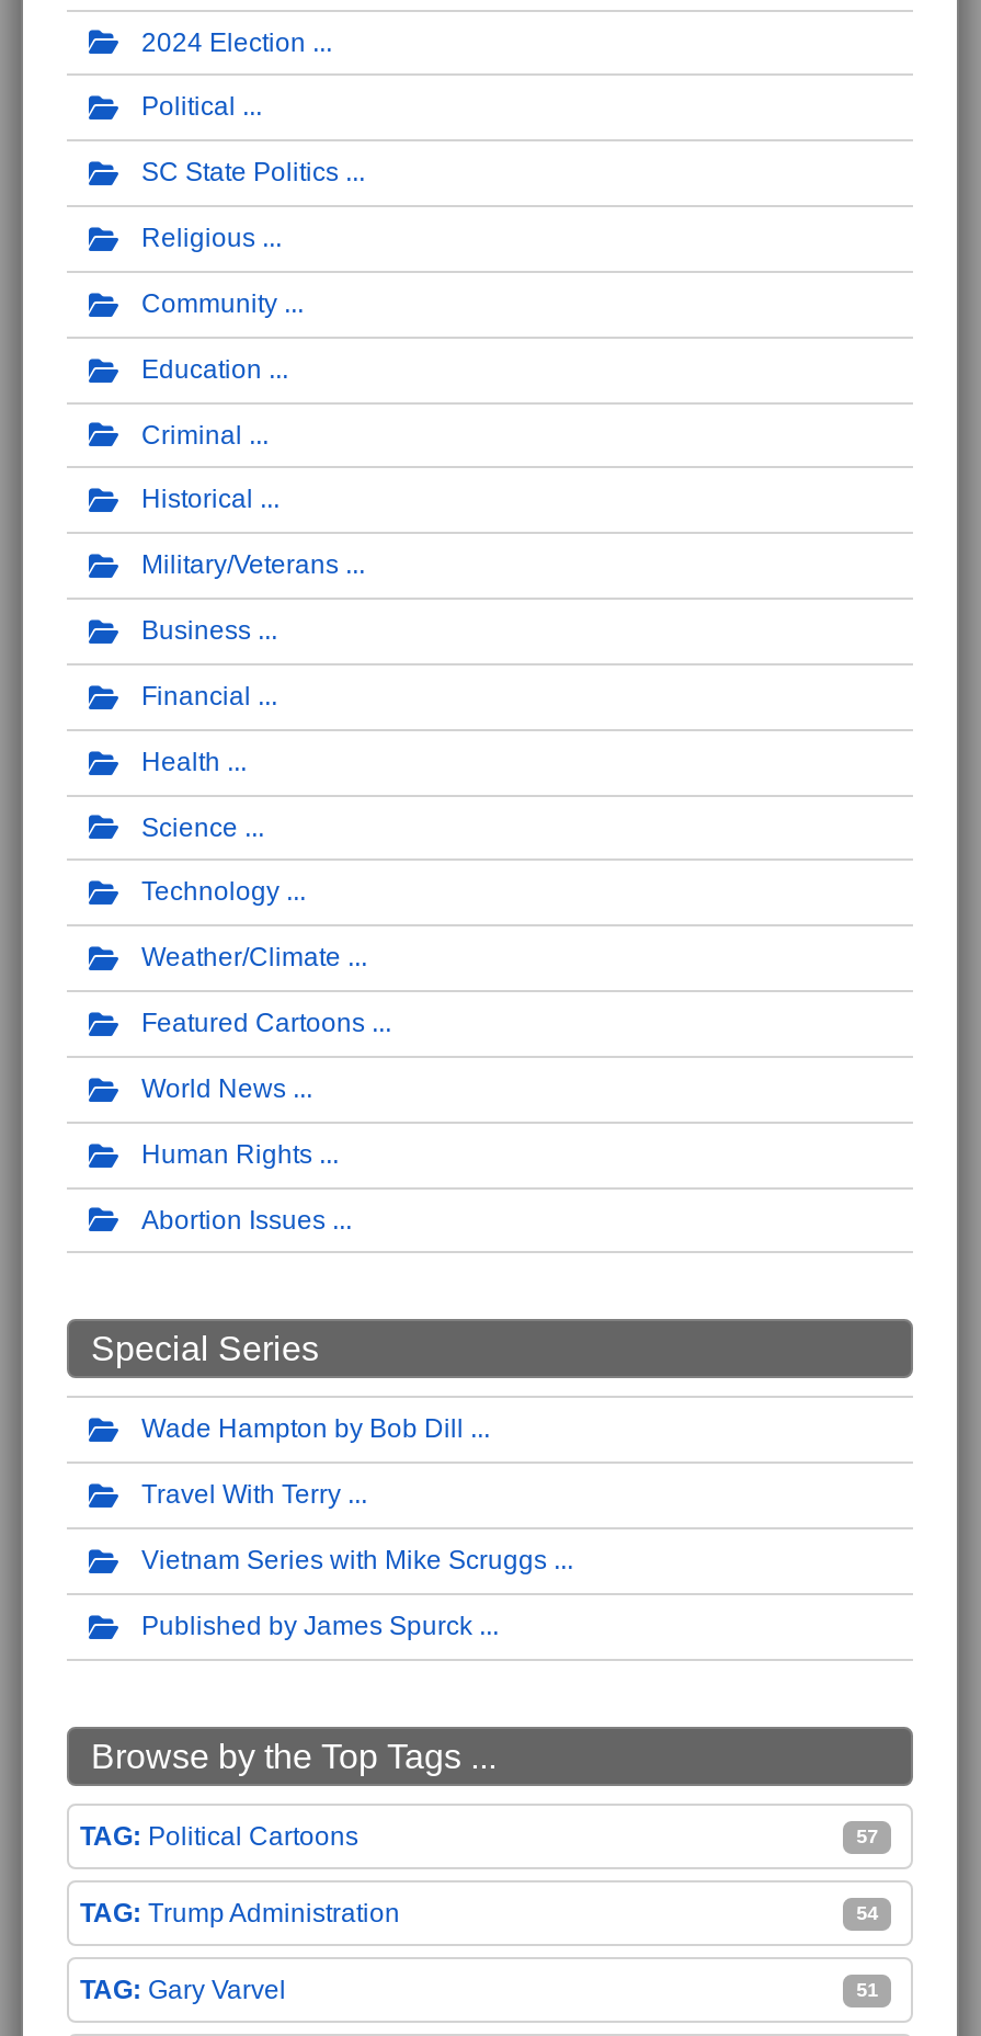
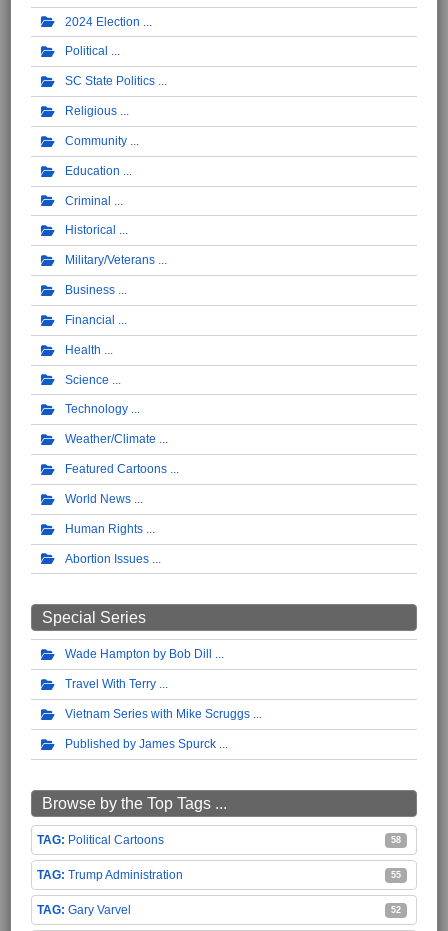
- 57
+ 58

- 54
+ 55

- 51
+ 52
